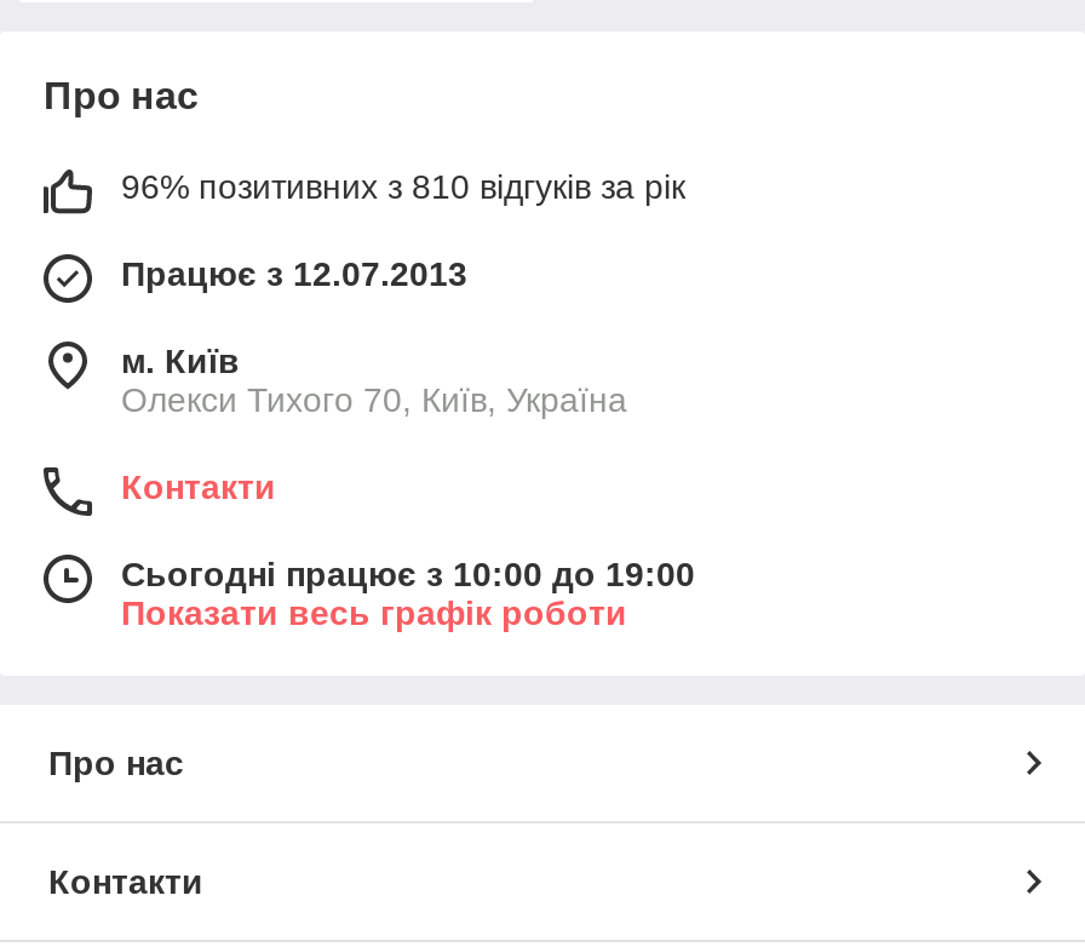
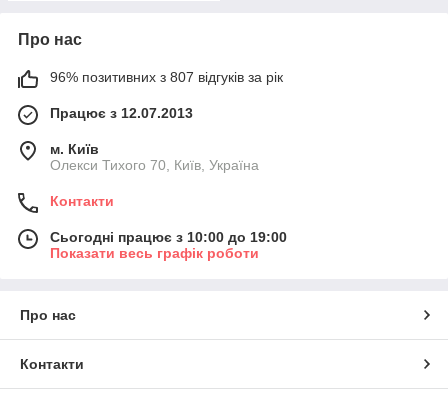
- 96% позитивних з 810 відгуків за рік
+ 96% позитивних з 807 відгуків за рік
